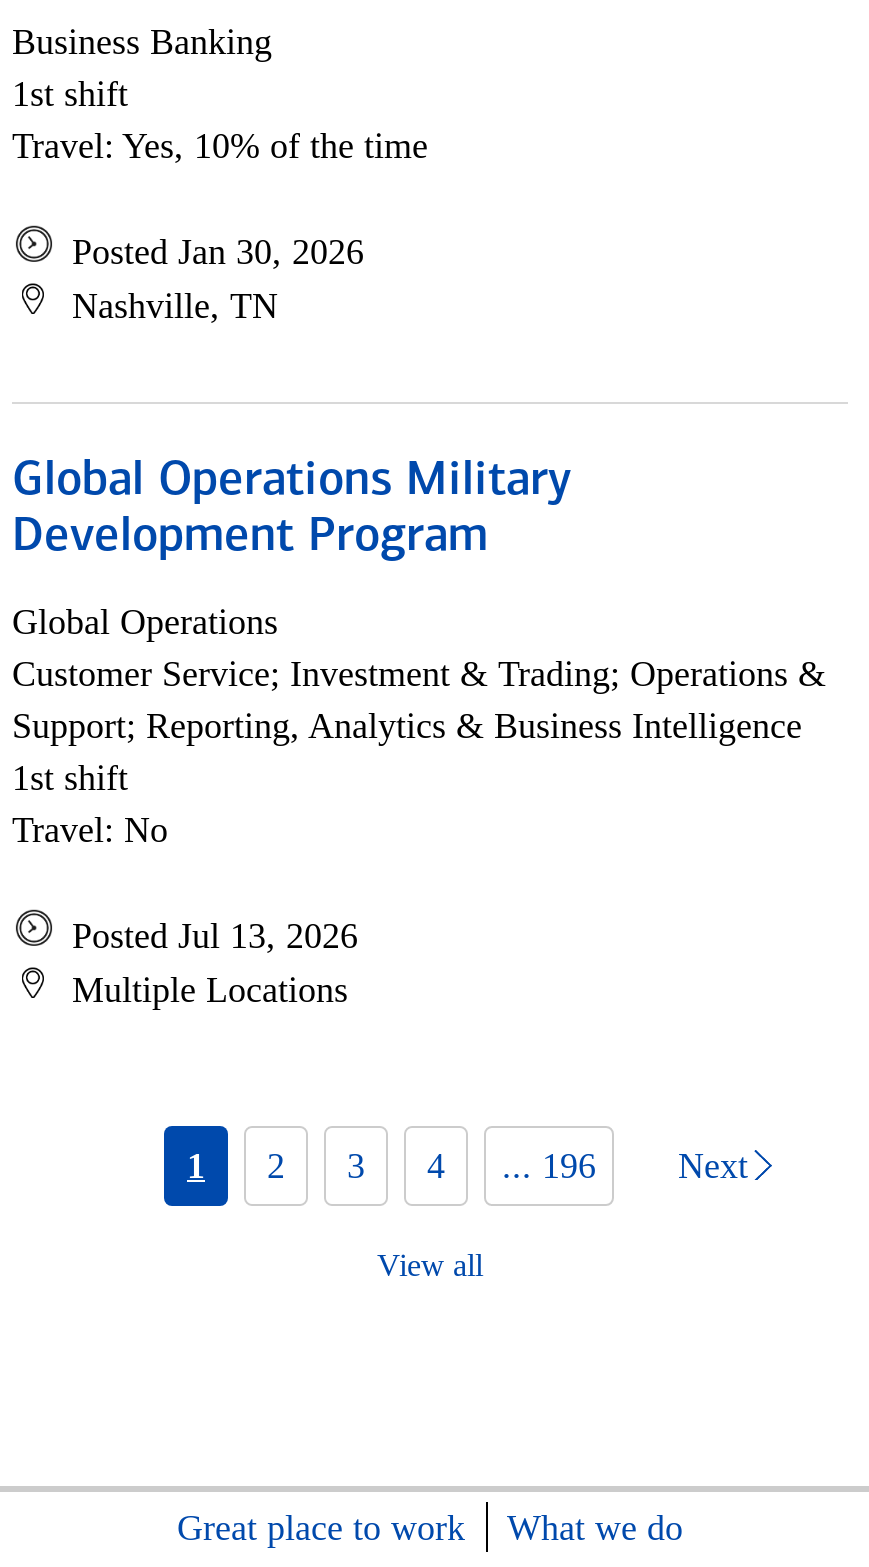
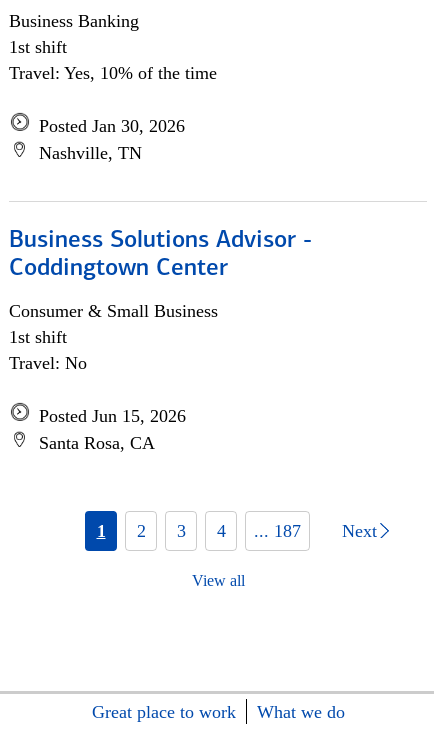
- Global Operations Military
- Development Program
+ Business Solutions Advisor -
+ Coddingtown Center

- Global Operations
- Customer Service; Investment & Trading; Operations &
- Support; Reporting, Analytics & Business Intelligence
+ Consumer & Small Business

- Posted Jul 13, 2026
- Multiple Locations
+ Posted Jun 15, 2026
+ Santa Rosa, CA

- 1 2 3 4 ... 196
+ 1 2 3 4 ... 187
